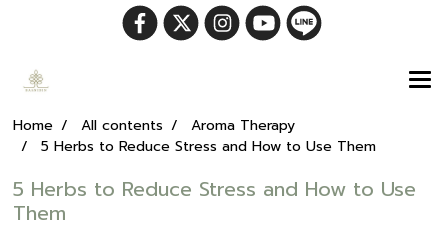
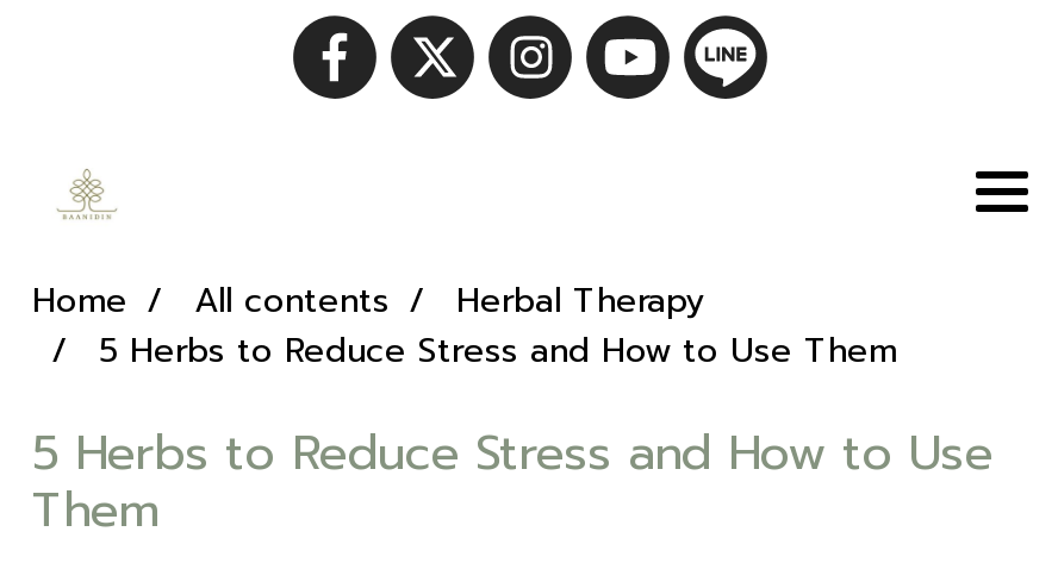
- Aroma Therapy
+ Herbal Therapy
